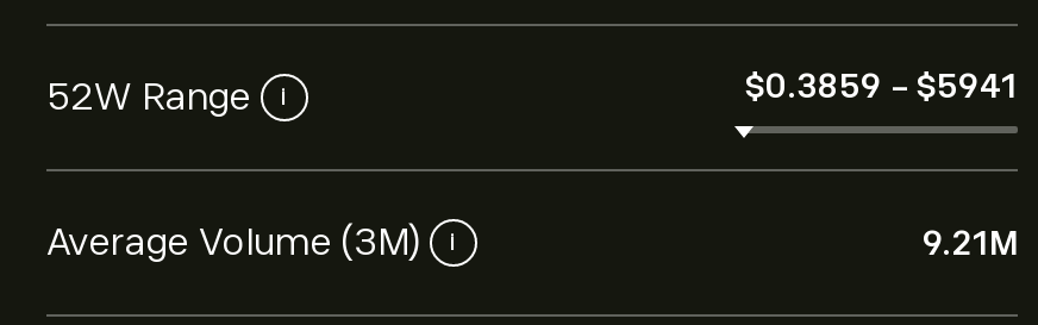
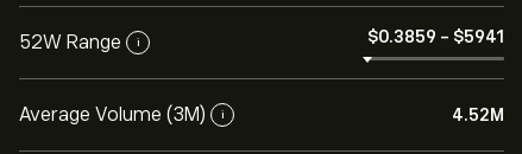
- 9.21M
+ 4.52M
